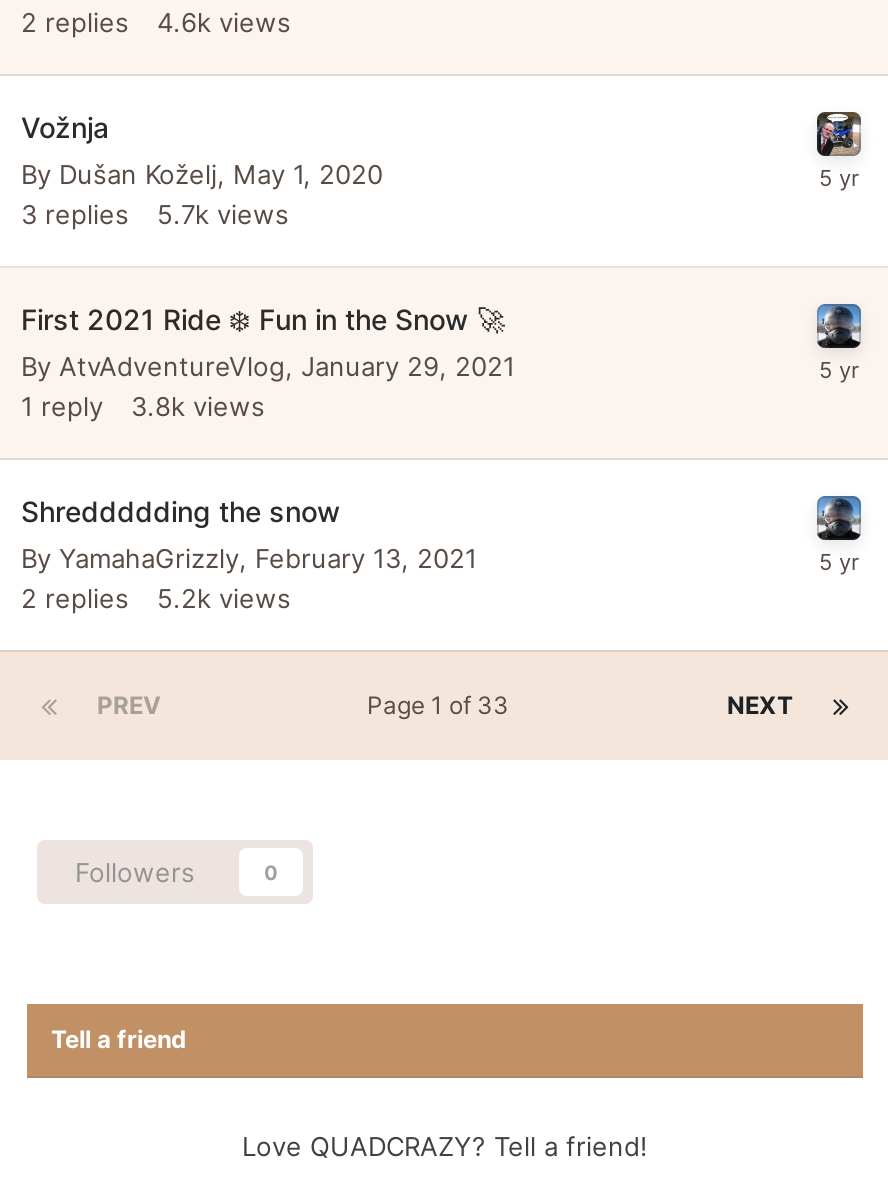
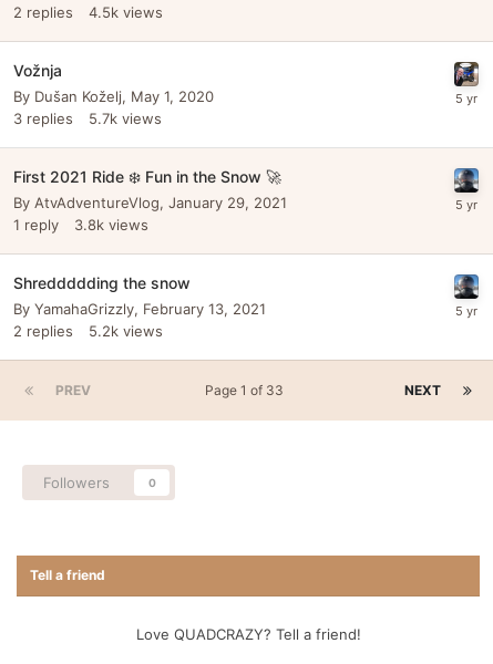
- 2 replies 4.6k views
+ 2 replies 4.5k views
